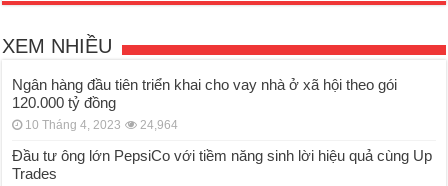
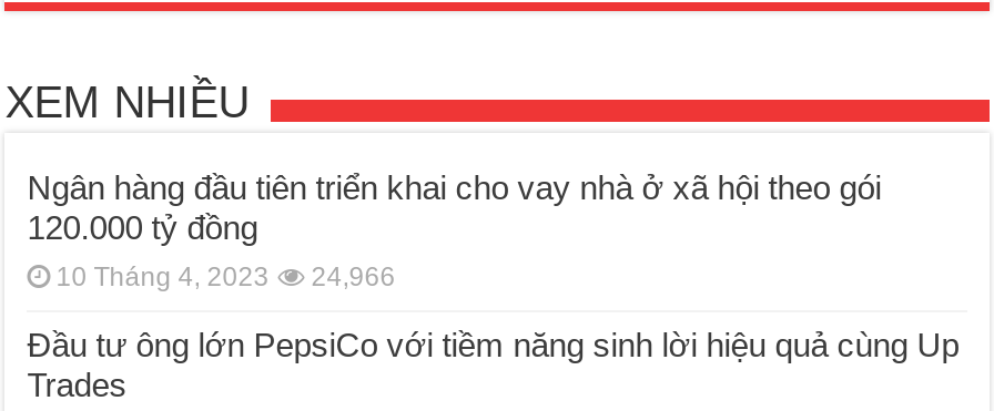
- 10 Tháng 4, 2023 24,964
+ 10 Tháng 4, 2023 24,966
